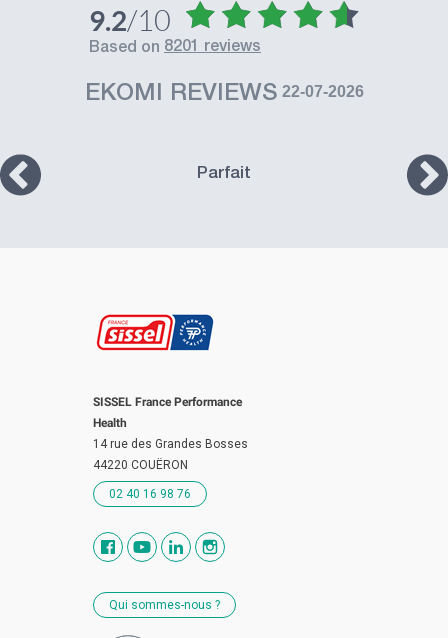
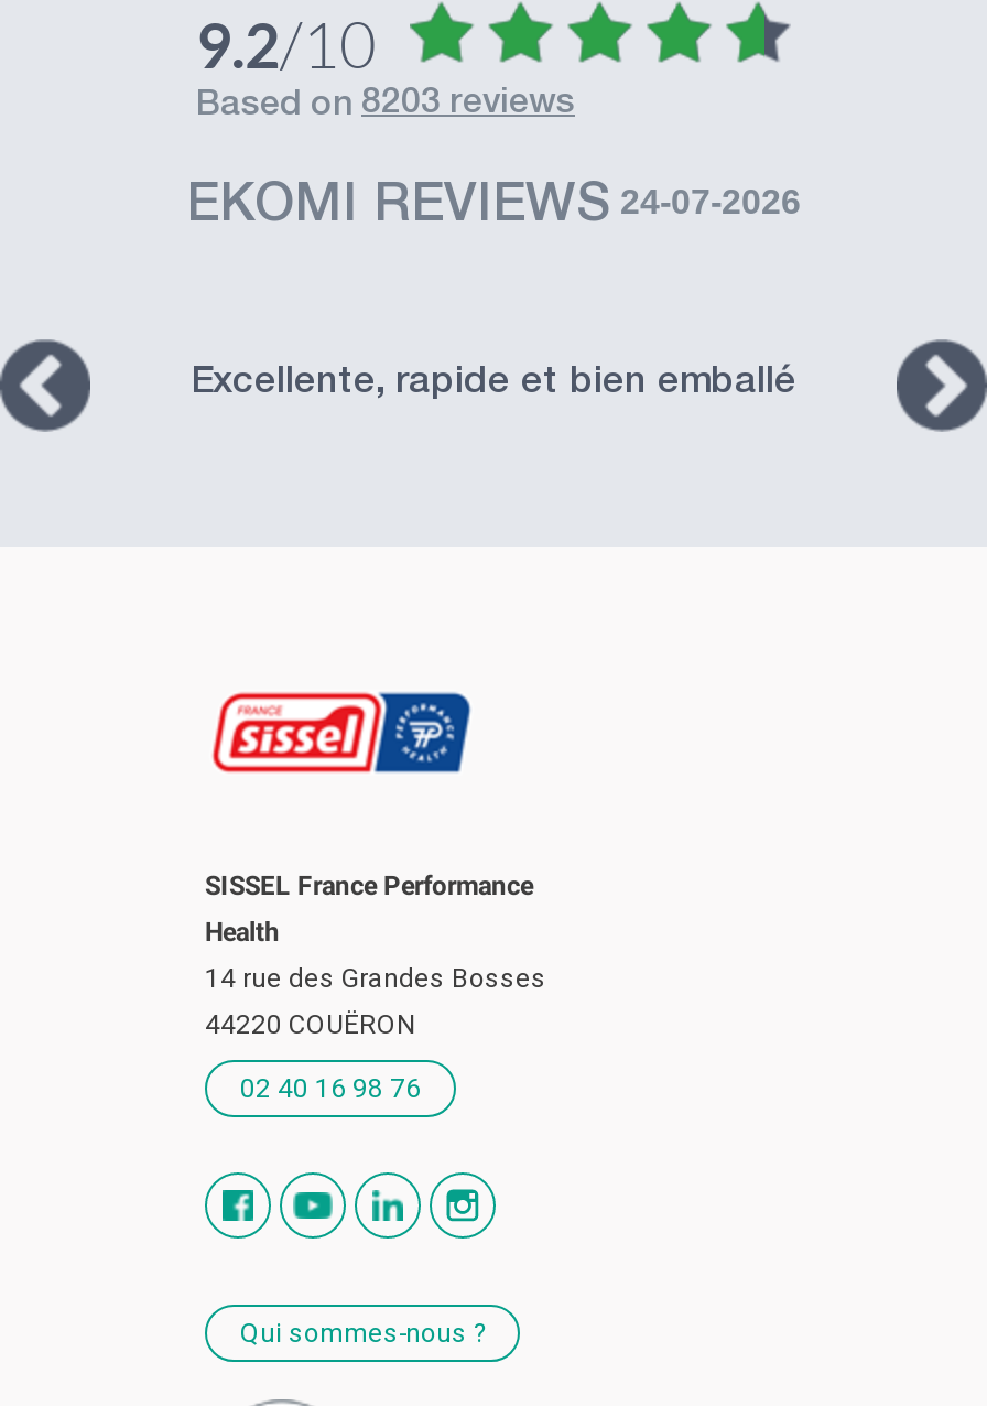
- based on 8201 reviews
+ based on 8203 reviews

- EKOMI REVIEWS 22-07-2026
+ EKOMI REVIEWS 24-07-2026

- Parfait
+ Excellente, rapide et bien emballé
